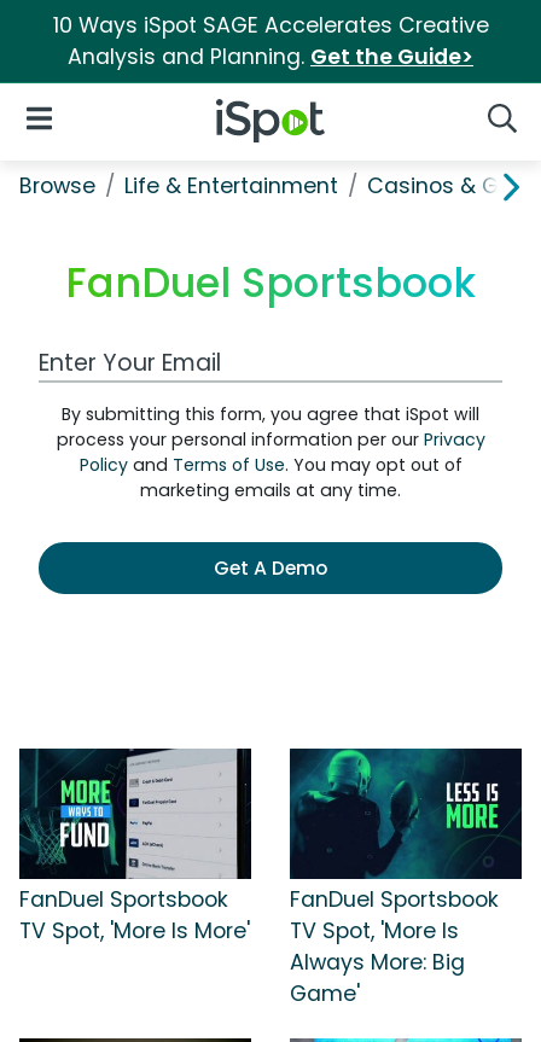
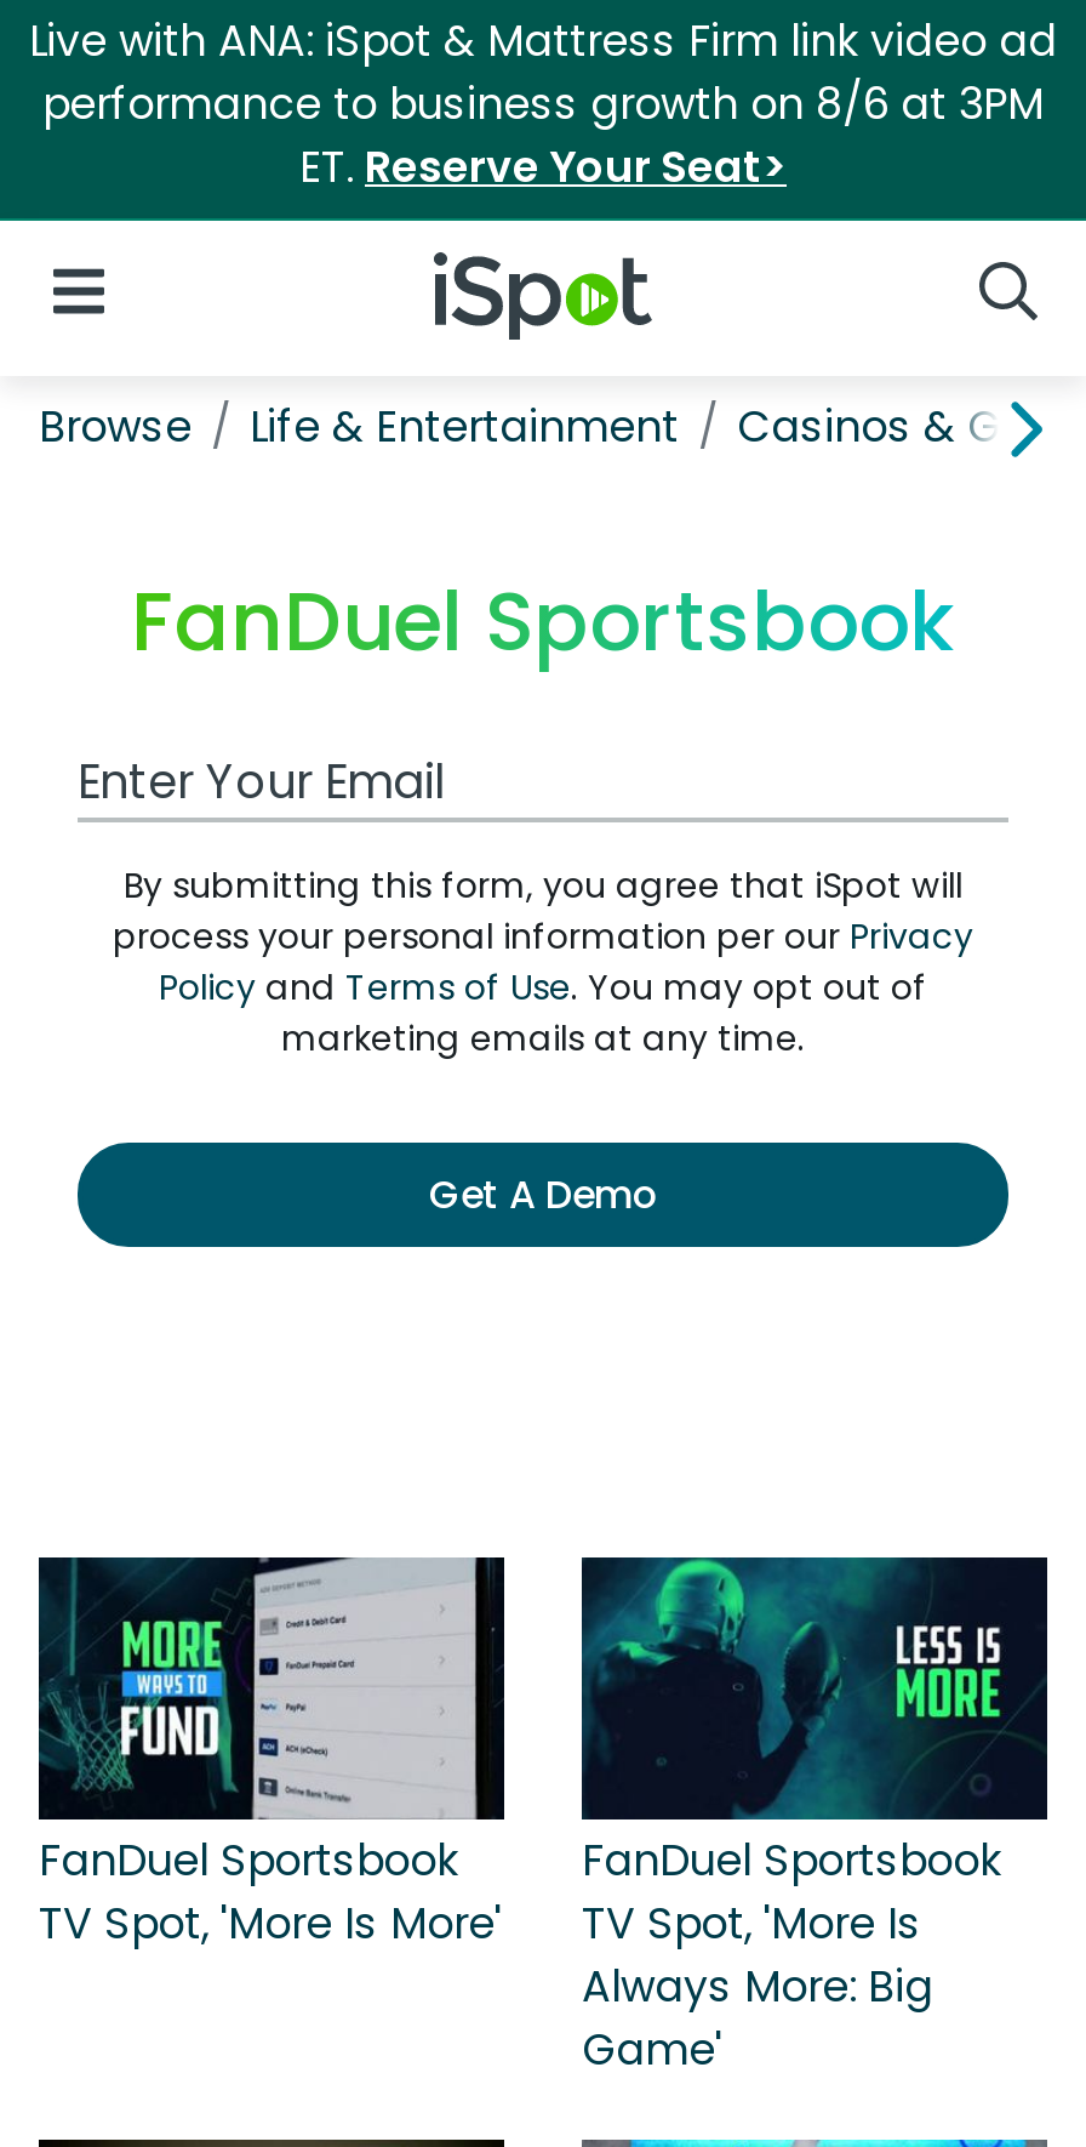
- 10 Ways iSpot SAGE Accelerates Creative
- Analysis and Planning. Get the Guide>
+ Live with ANA: iSpot & Mattress Firm link video ad
+ performance to business growth on 8/6 at 3PM
+ ET. Reserve Your Seat>
